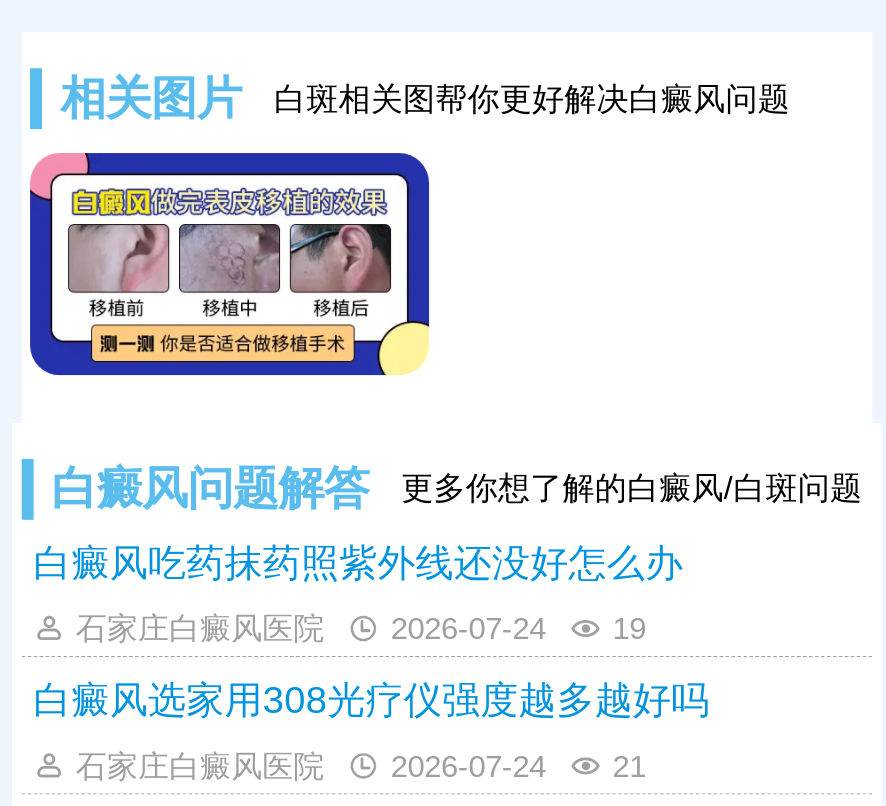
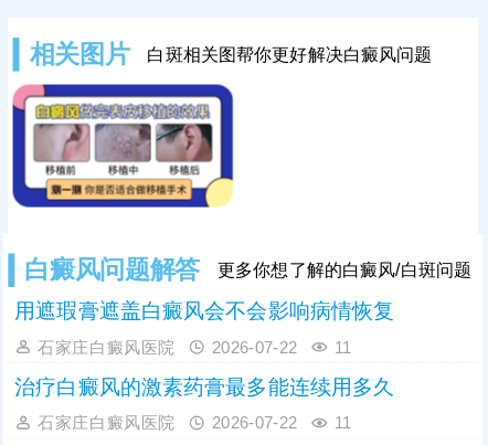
- 白癜风吃药抹药照紫外线还没好怎么办
+ 用遮瑕膏遮盖白癜风会不会影响病情恢复

- 2026-07-24
- 19
+ 2026-07-22
+ 11

- 白癜风选家用308光疗仪强度越多越好吗
+ 治疗白癜风的激素药膏最多能连续用多久

- 2026-07-24
- 21
+ 2026-07-22
+ 11
